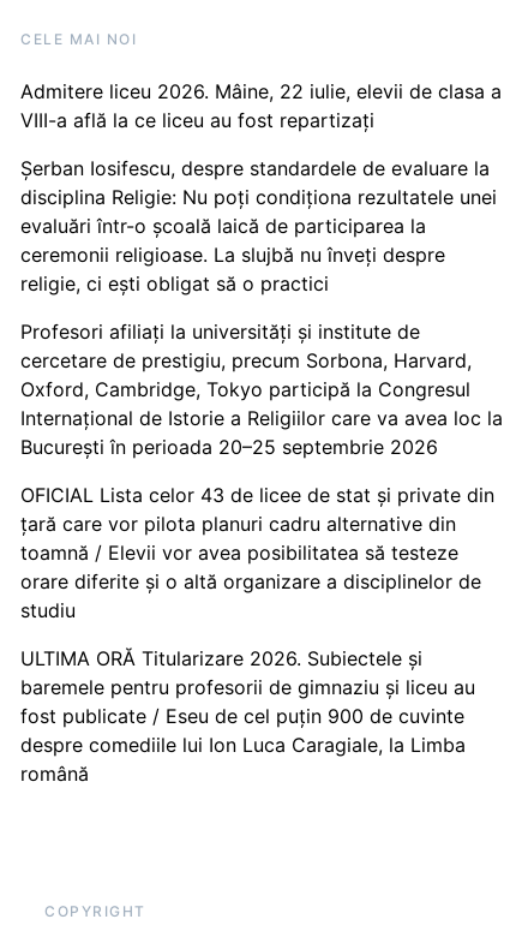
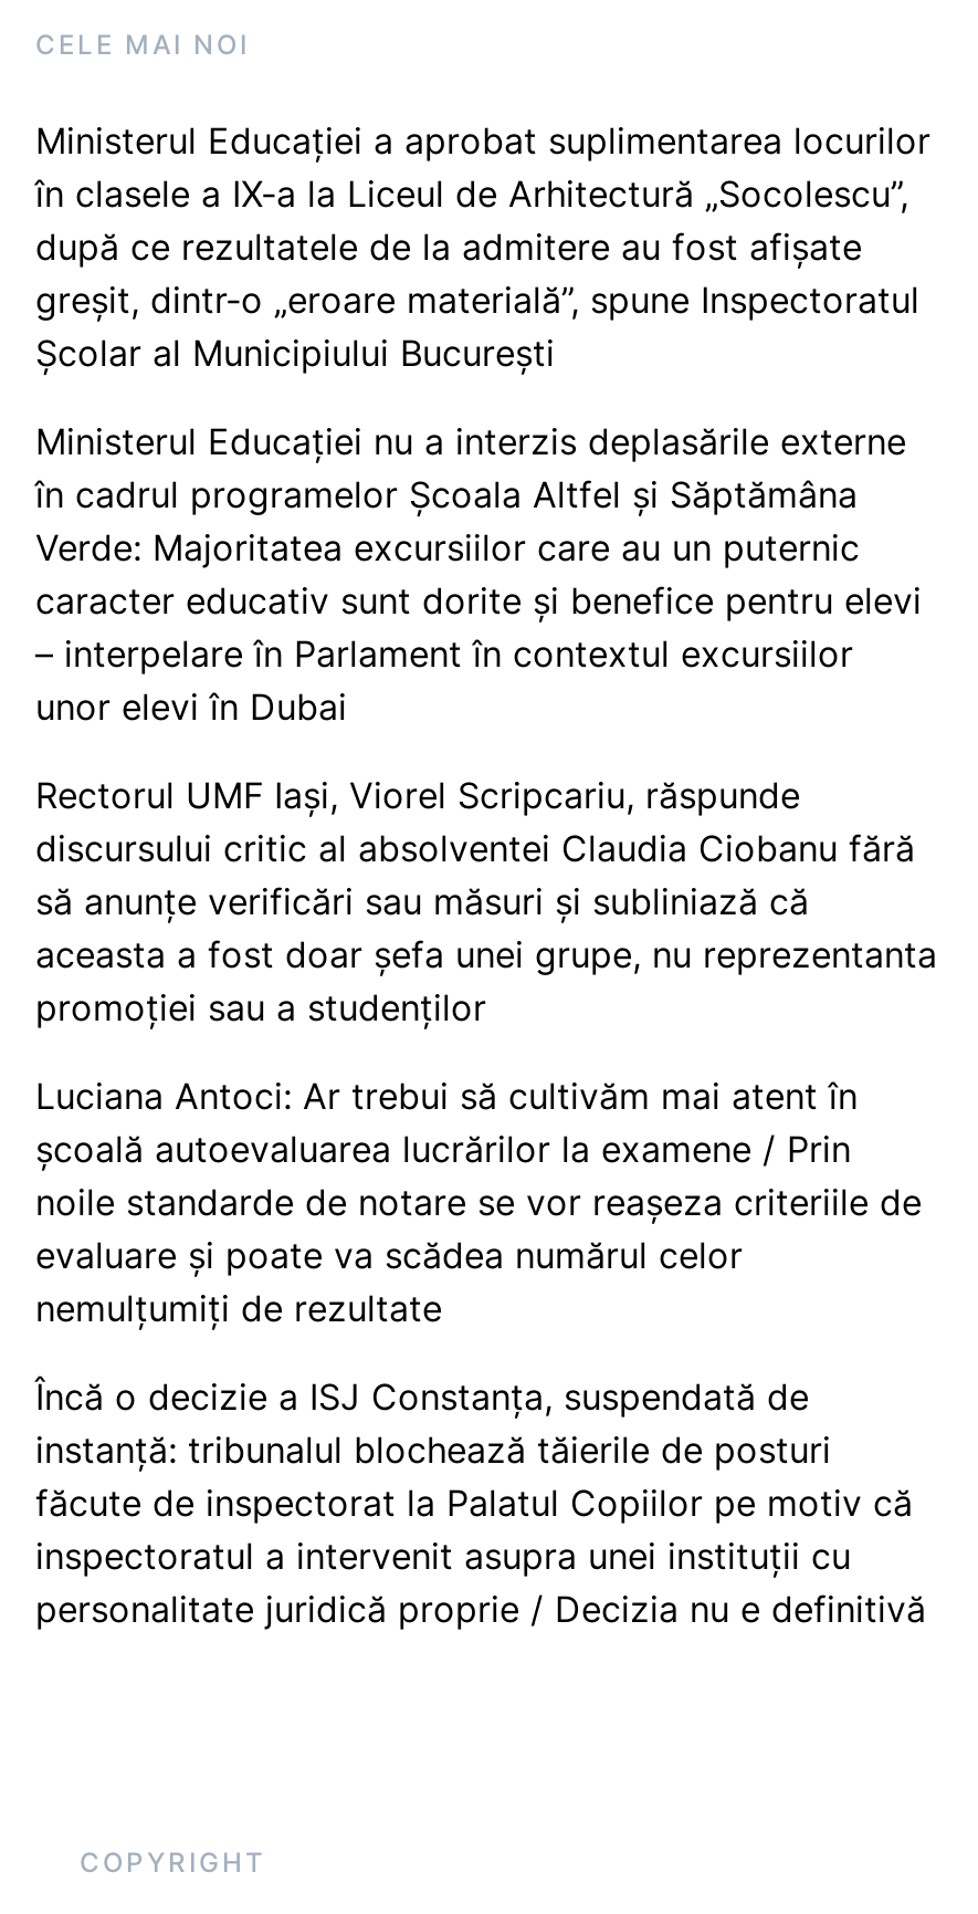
- Admitere liceu 2026. Mâine, 22 iulie, elevii de clasa a
- VIII-a află la ce liceu au fost repartizați
+ Ministerul Educației a aprobat suplimentarea locurilor
+ în clasele a IX-a la Liceul de Arhitectură „Socolescu”,
+ după ce rezultatele de la admitere au fost afișate
+ greșit, dintr-o „eroare materială”, spune Inspectoratul
+ Școlar al Municipiului București

- Șerban Iosifescu, despre standardele de evaluare la
- disciplina Religie: Nu poți condiționa rezultatele unei
- evaluări într-o școală laică de participarea la
- ceremonii religioase. La slujbă nu înveți despre
- religie, ci ești obligat să o practici
+ Ministerul Educației nu a interzis deplasările externe
+ în cadrul programelor Școala Altfel și Săptămâna
+ Verde: Majoritatea excursiilor care au un puternic
+ caracter educativ sunt dorite și benefice pentru elevi
+ – interpelare în Parlament în contextul excursiilor
+ unor elevi în Dubai

- Profesori afiliați la universități și institute de
- cercetare de prestigiu, precum Sorbona, Harvard,
- Oxford, Cambridge, Tokyo participă la Congresul
- Internațional de Istorie a Religiilor care va avea loc la
- București în perioada 20–25 septembrie 2026
+ Rectorul UMF Iași, Viorel Scripcariu, răspunde
+ discursului critic al absolventei Claudia Ciobanu fără
+ să anunțe verificări sau măsuri și subliniază că
+ aceasta a fost doar șefa unei grupe, nu reprezentanta
+ promoției sau a studenților

- OFICIAL Lista celor 43 de licee de stat și private din
- țară care vor pilota planuri cadru alternative din
- toamnă / Elevii vor avea posibilitatea să testeze
- orare diferite și o altă organizare a disciplinelor de
- studiu
+ Luciana Antoci: Ar trebui să cultivăm mai atent în
+ școală autoevaluarea lucrărilor la examene / Prin
+ noile standarde de notare se vor reașeza criteriile de
+ evaluare și poate va scădea numărul celor
+ nemulțumiți de rezultate

- ULTIMA ORĂ Titularizare 2026. Subiectele și
- baremele pentru profesorii de gimnaziu și liceu au
- fost publicate / Eseu de cel puțin 900 de cuvinte
- despre comediile lui Ion Luca Caragiale, la Limba
- română
+ Încă o decizie a ISJ Constanța, suspendată de
+ instanță: tribunalul blochează tăierile de posturi
+ făcute de inspectorat la Palatul Copiilor pe motiv că
+ inspectoratul a intervenit asupra unei instituții cu
+ personalitate juridică proprie / Decizia nu e definitivă
